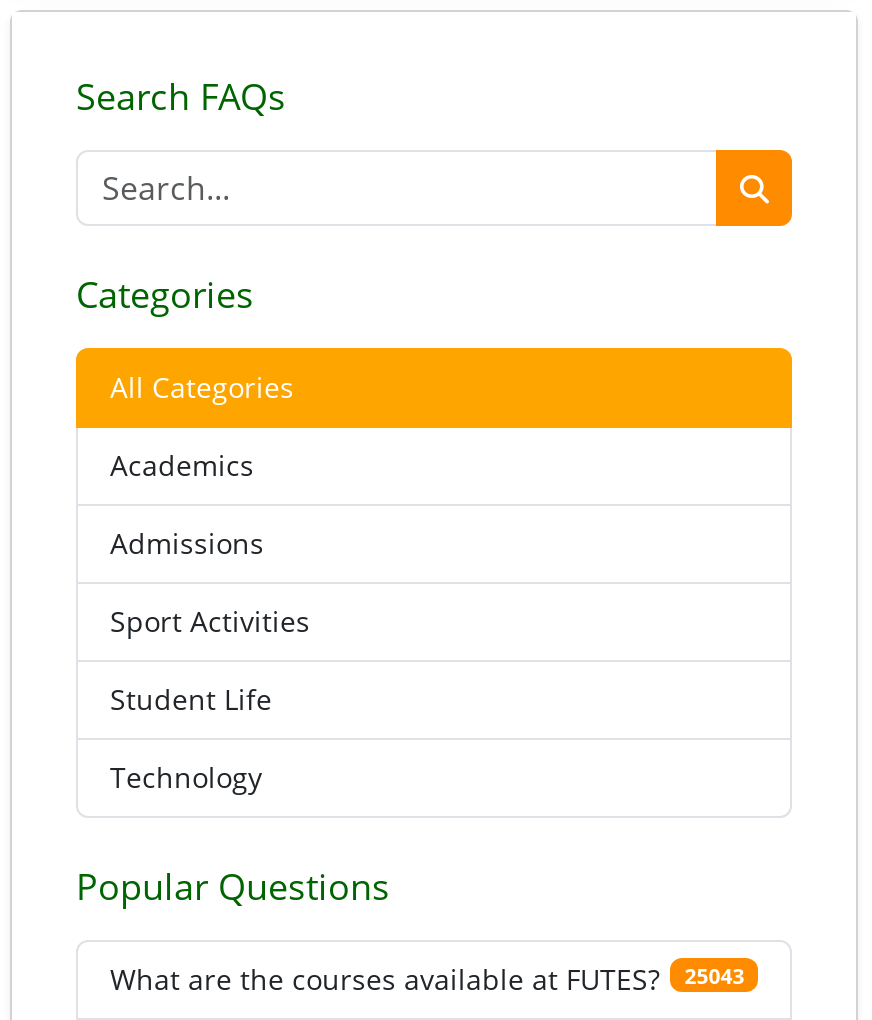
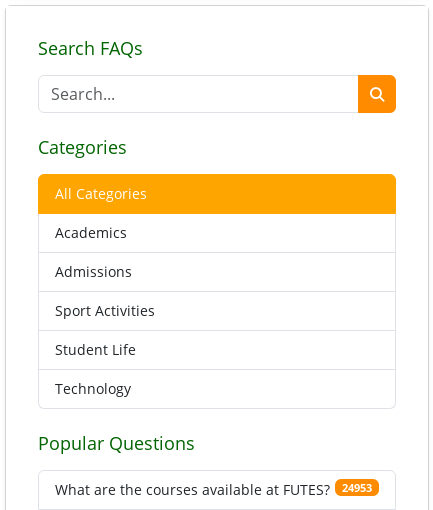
- What are the courses available at FUTES? 25043
+ What are the courses available at FUTES? 24953
